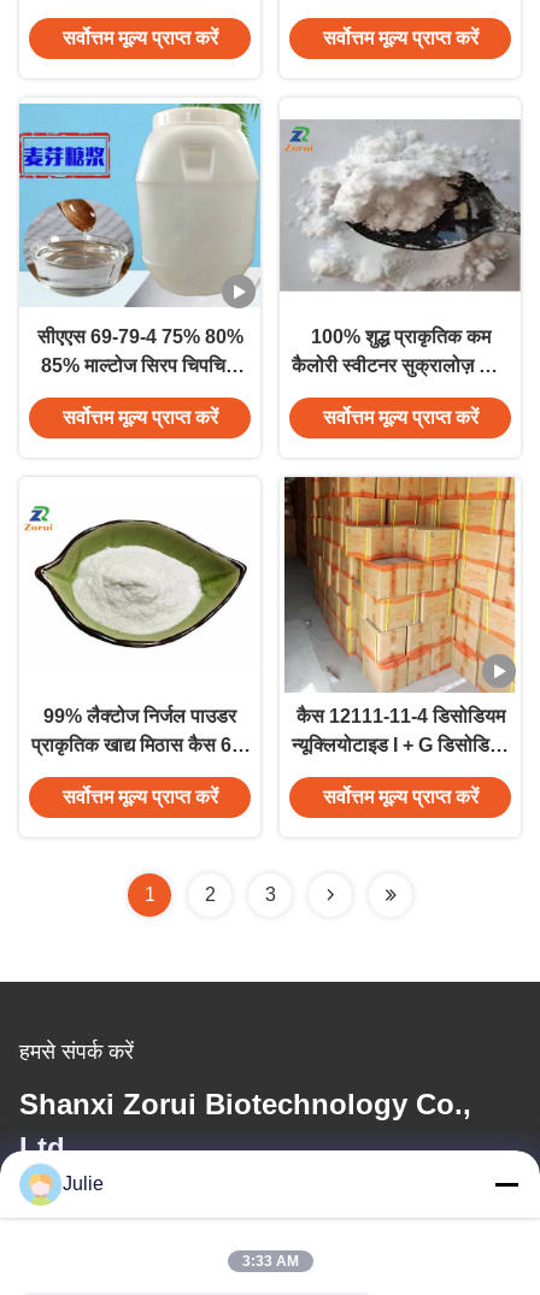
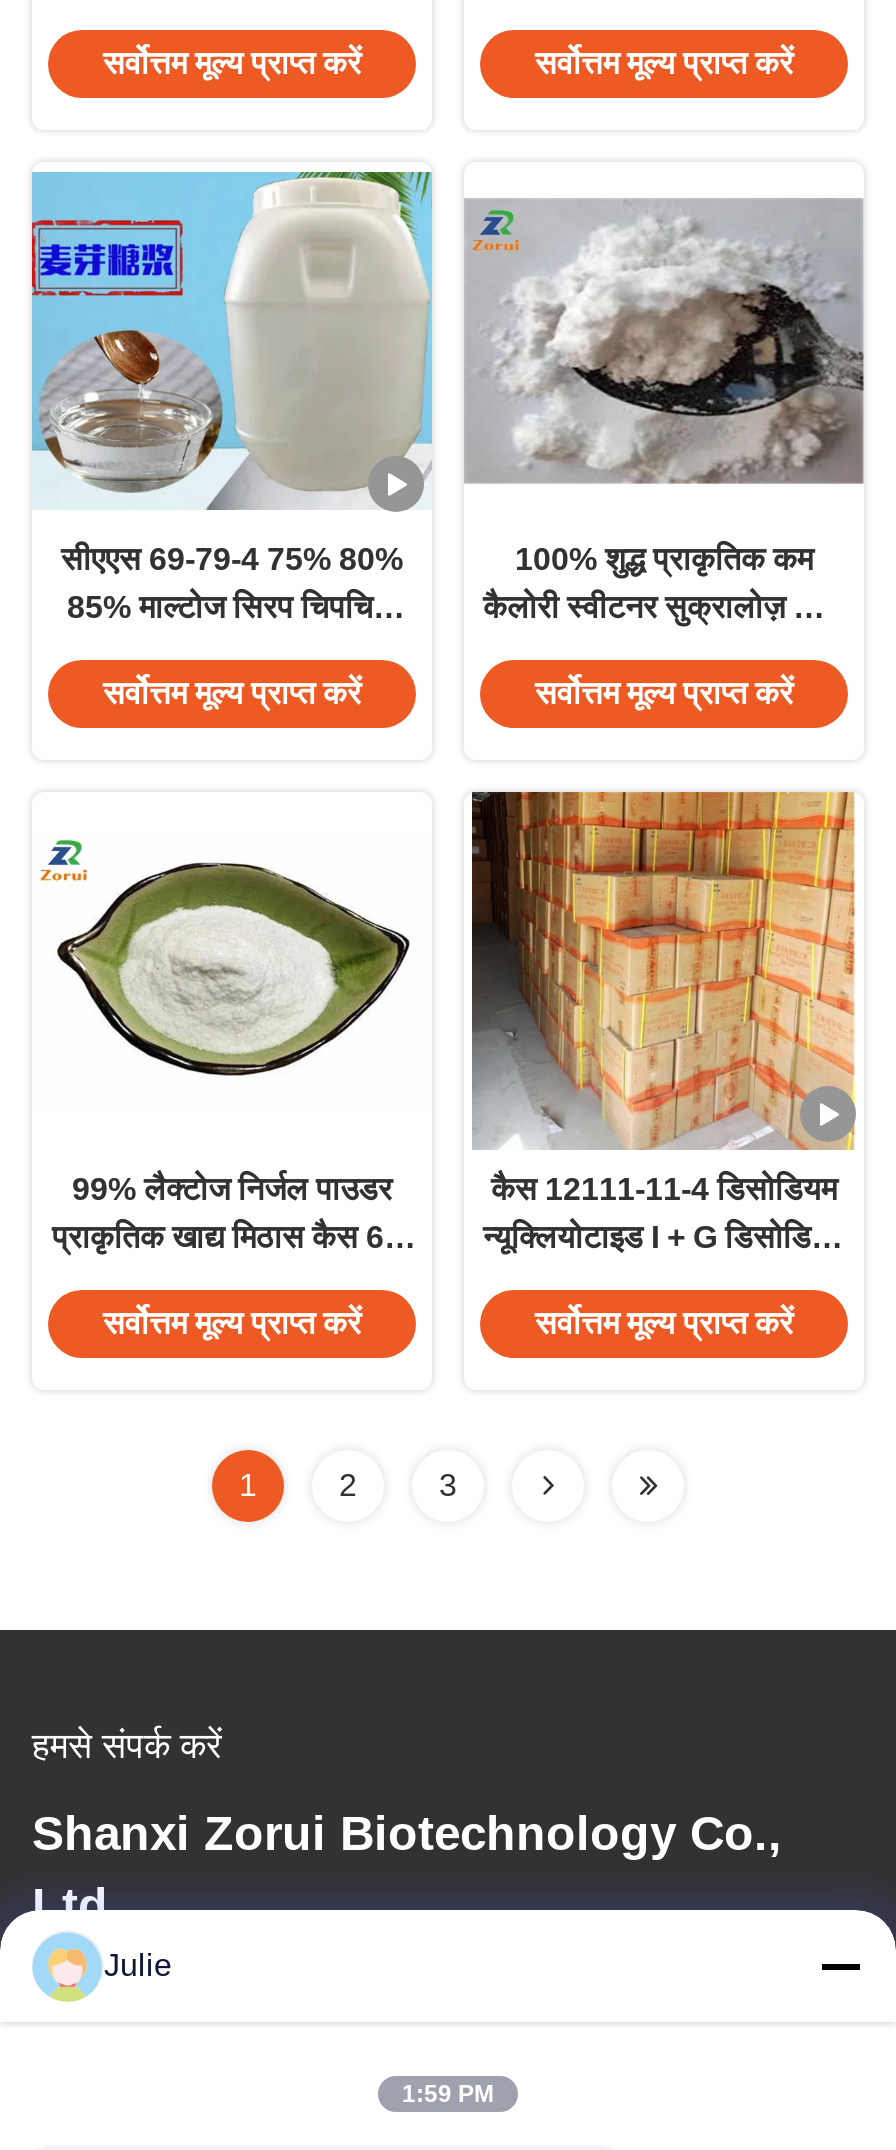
- 3:33 AM
+ 1:59 PM
